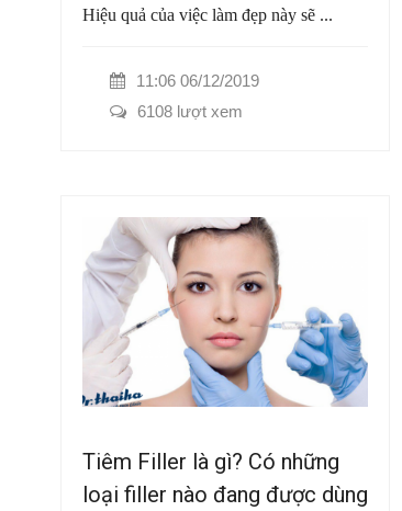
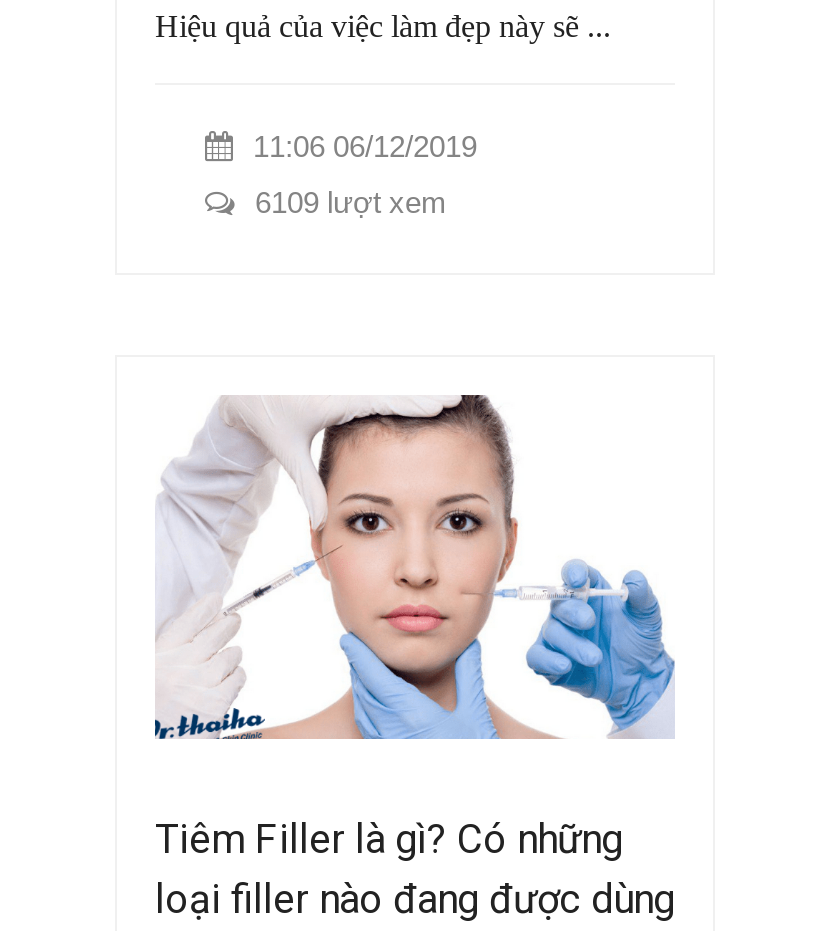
- 6108 lượt xem
+ 6109 lượt xem
